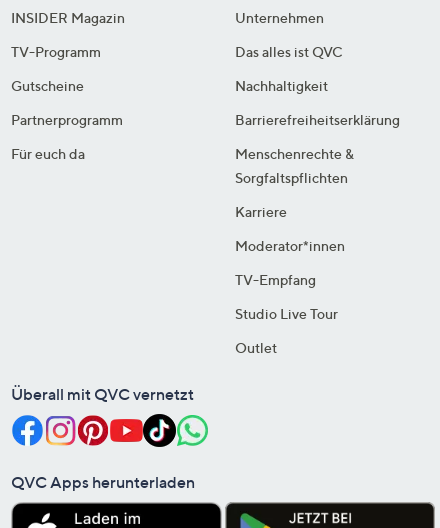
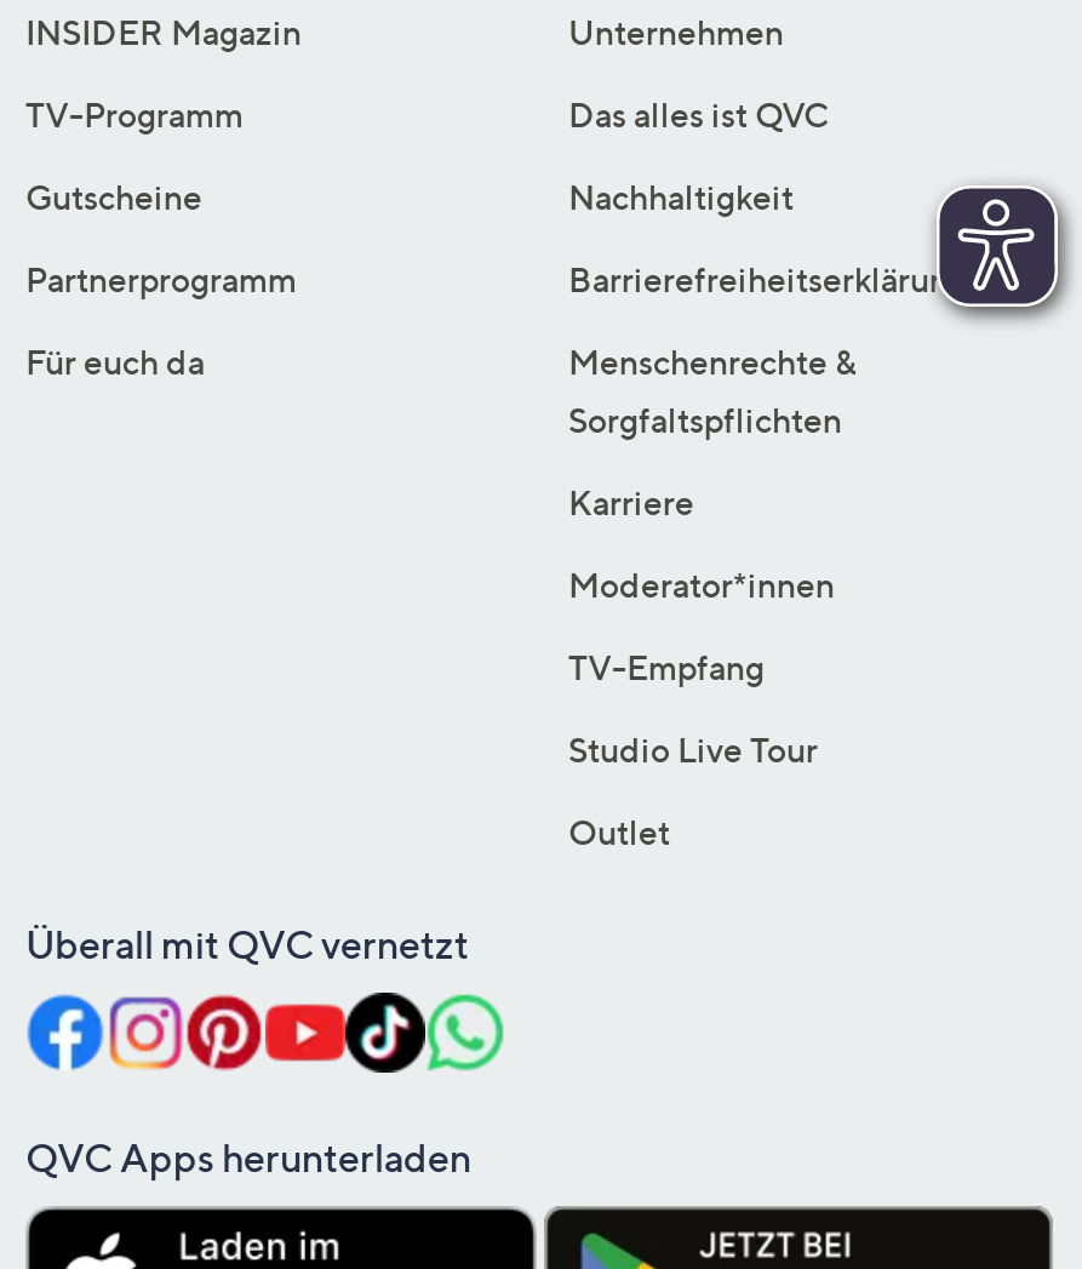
+ [image]
